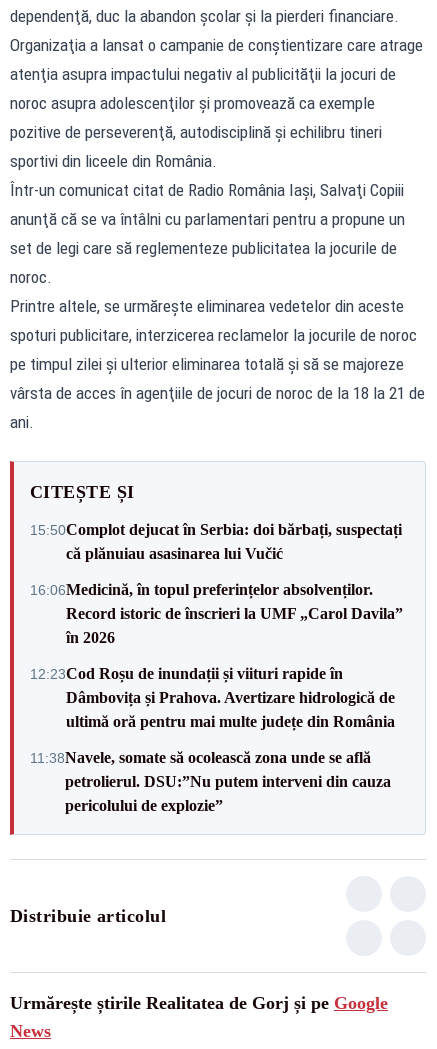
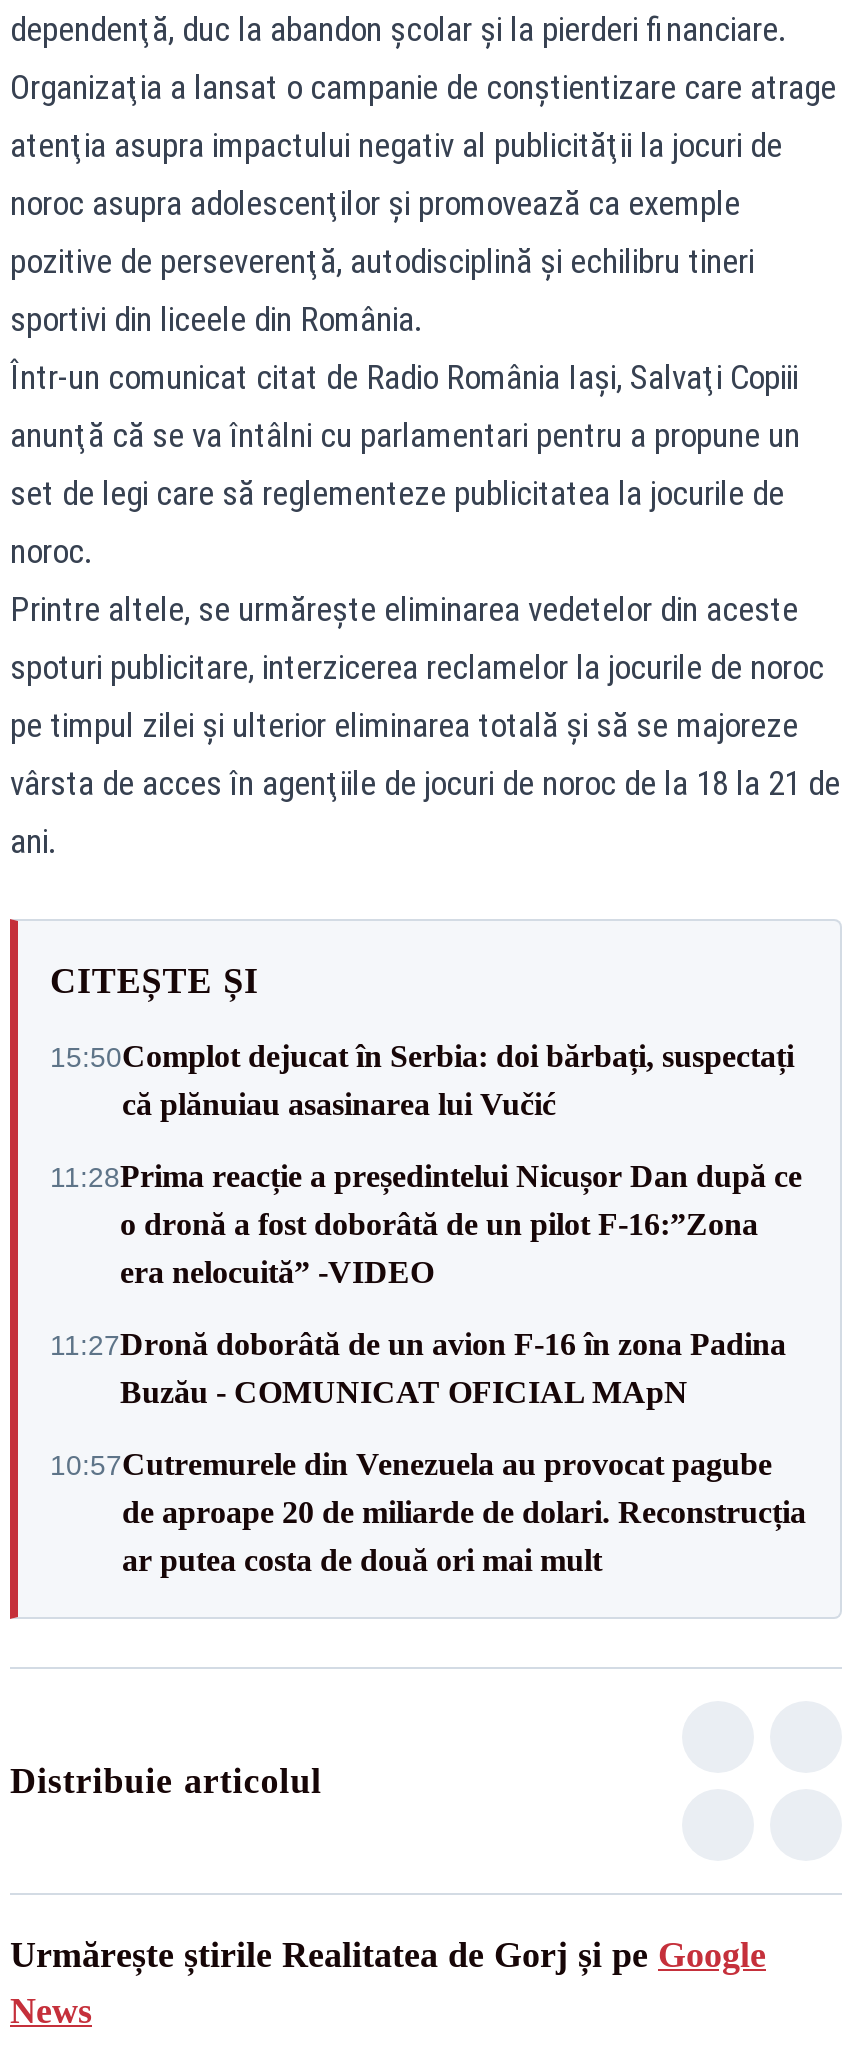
- 16:06Medicină, în topul preferințelor absolvenților.
- Record istoric de înscrieri la UMF „Carol Davila”
- în 2026
+ 11:28Prima reacție a președintelui Nicușor Dan după ce
+ o dronă a fost doborâtă de un pilot F-16:”Zona
+ era nelocuită” -VIDEO

- 12:23Cod Roșu de inundații și viituri rapide în
- Dâmbovița și Prahova. Avertizare hidrologică de
- ultimă oră pentru mai multe județe din România
+ 11:27Dronă doborâtă de un avion F‑16 în zona Padina
+ Buzău - COMUNICAT OFICIAL MApN

- 11:38Navele, somate să ocolească zona unde se află
- petrolierul. DSU:”Nu putem interveni din cauza
- pericolului de explozie”
+ 10:57Cutremurele din Venezuela au provocat pagube
+ de aproape 20 de miliarde de dolari. Reconstrucția
+ ar putea costa de două ori mai mult
